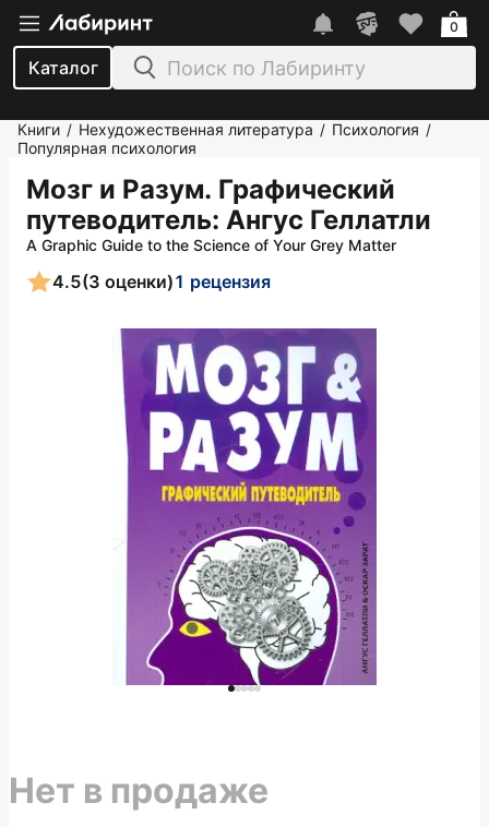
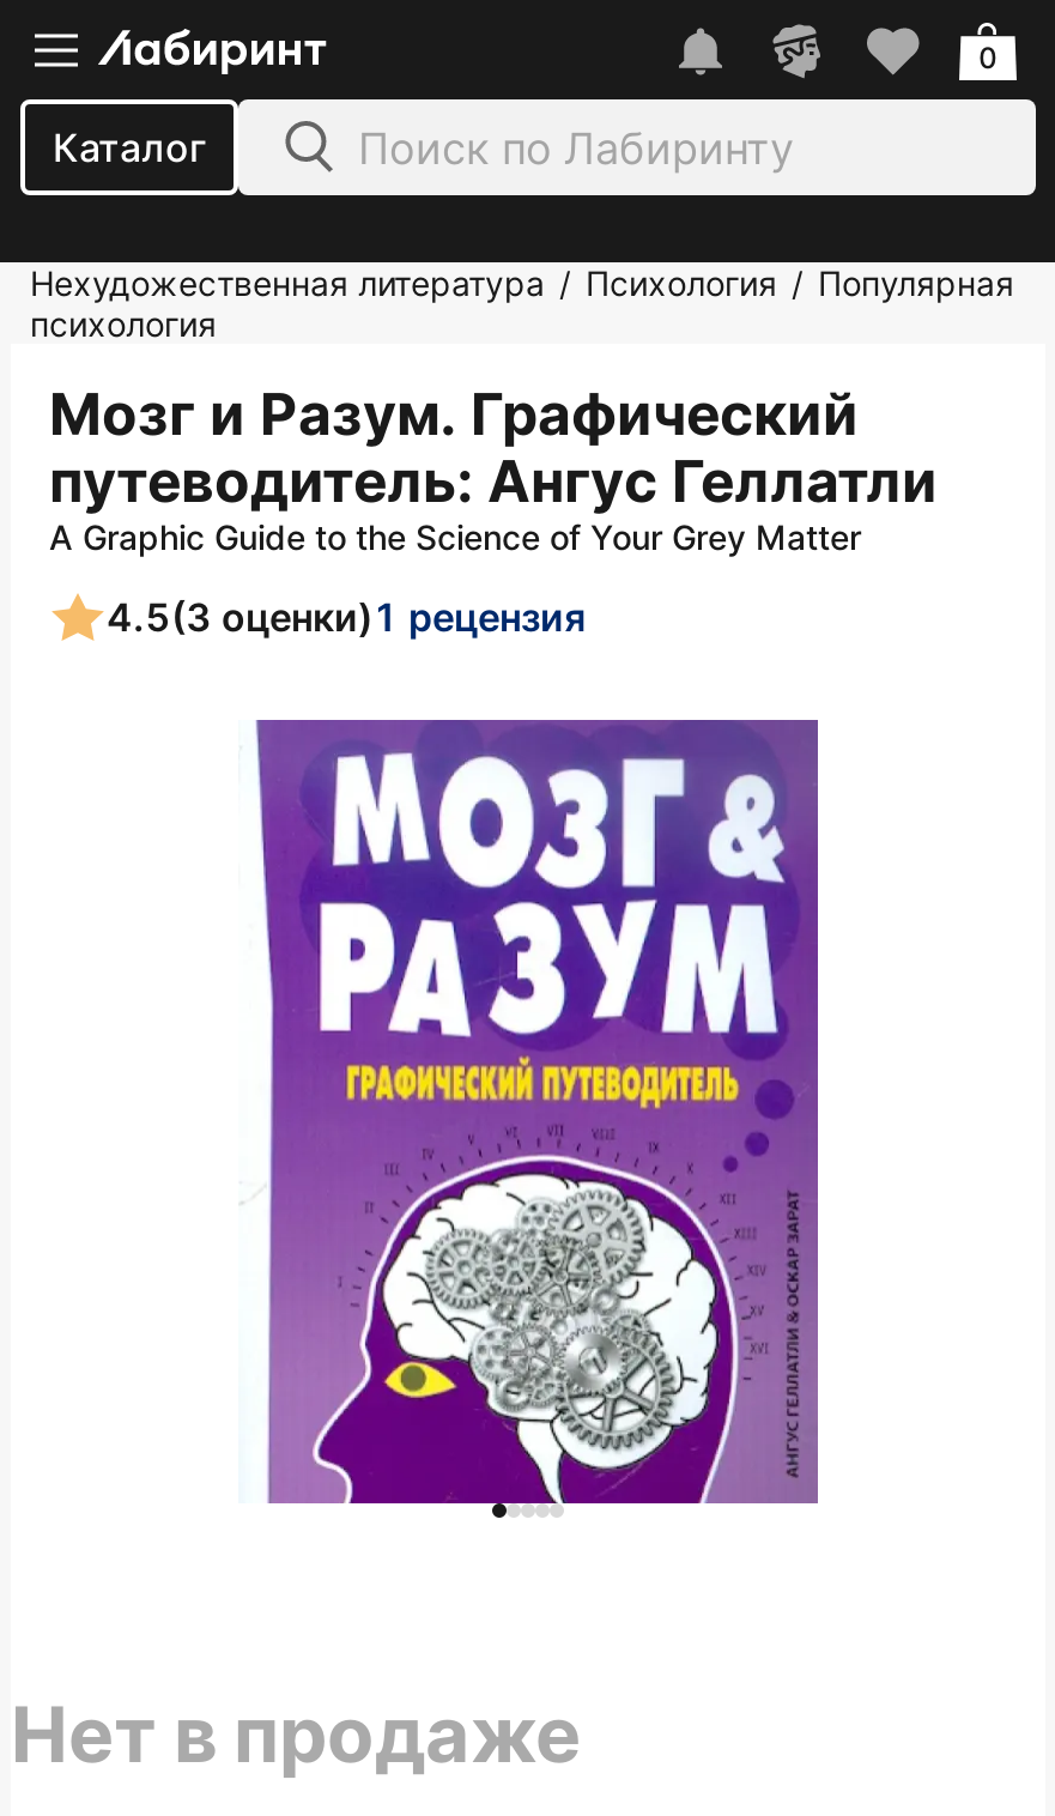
- Книги / Нехудожественная литература / Психология /
- Популярная психология
+ Нехудожественная литература / Психология / Популярная
+ психология
